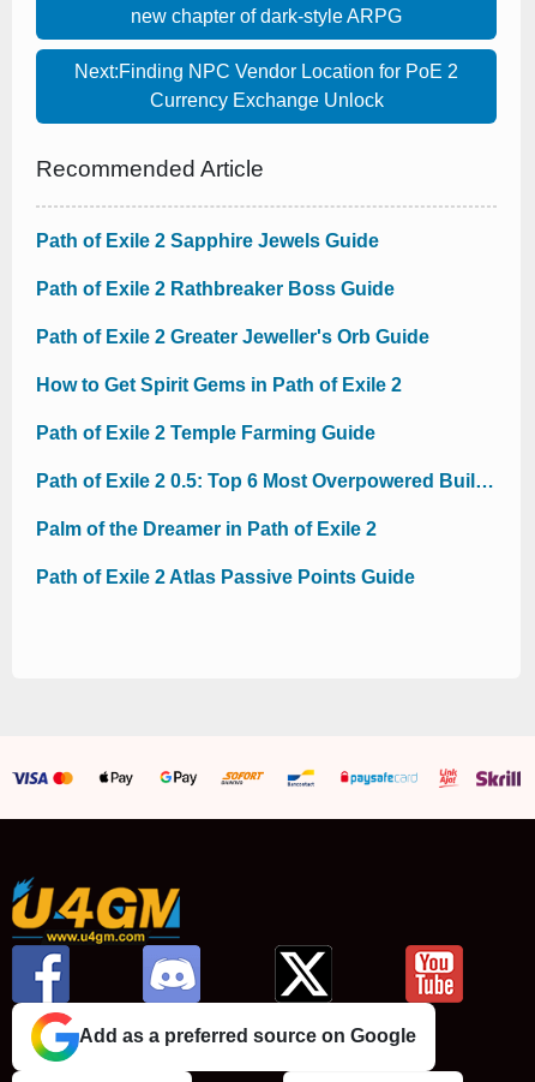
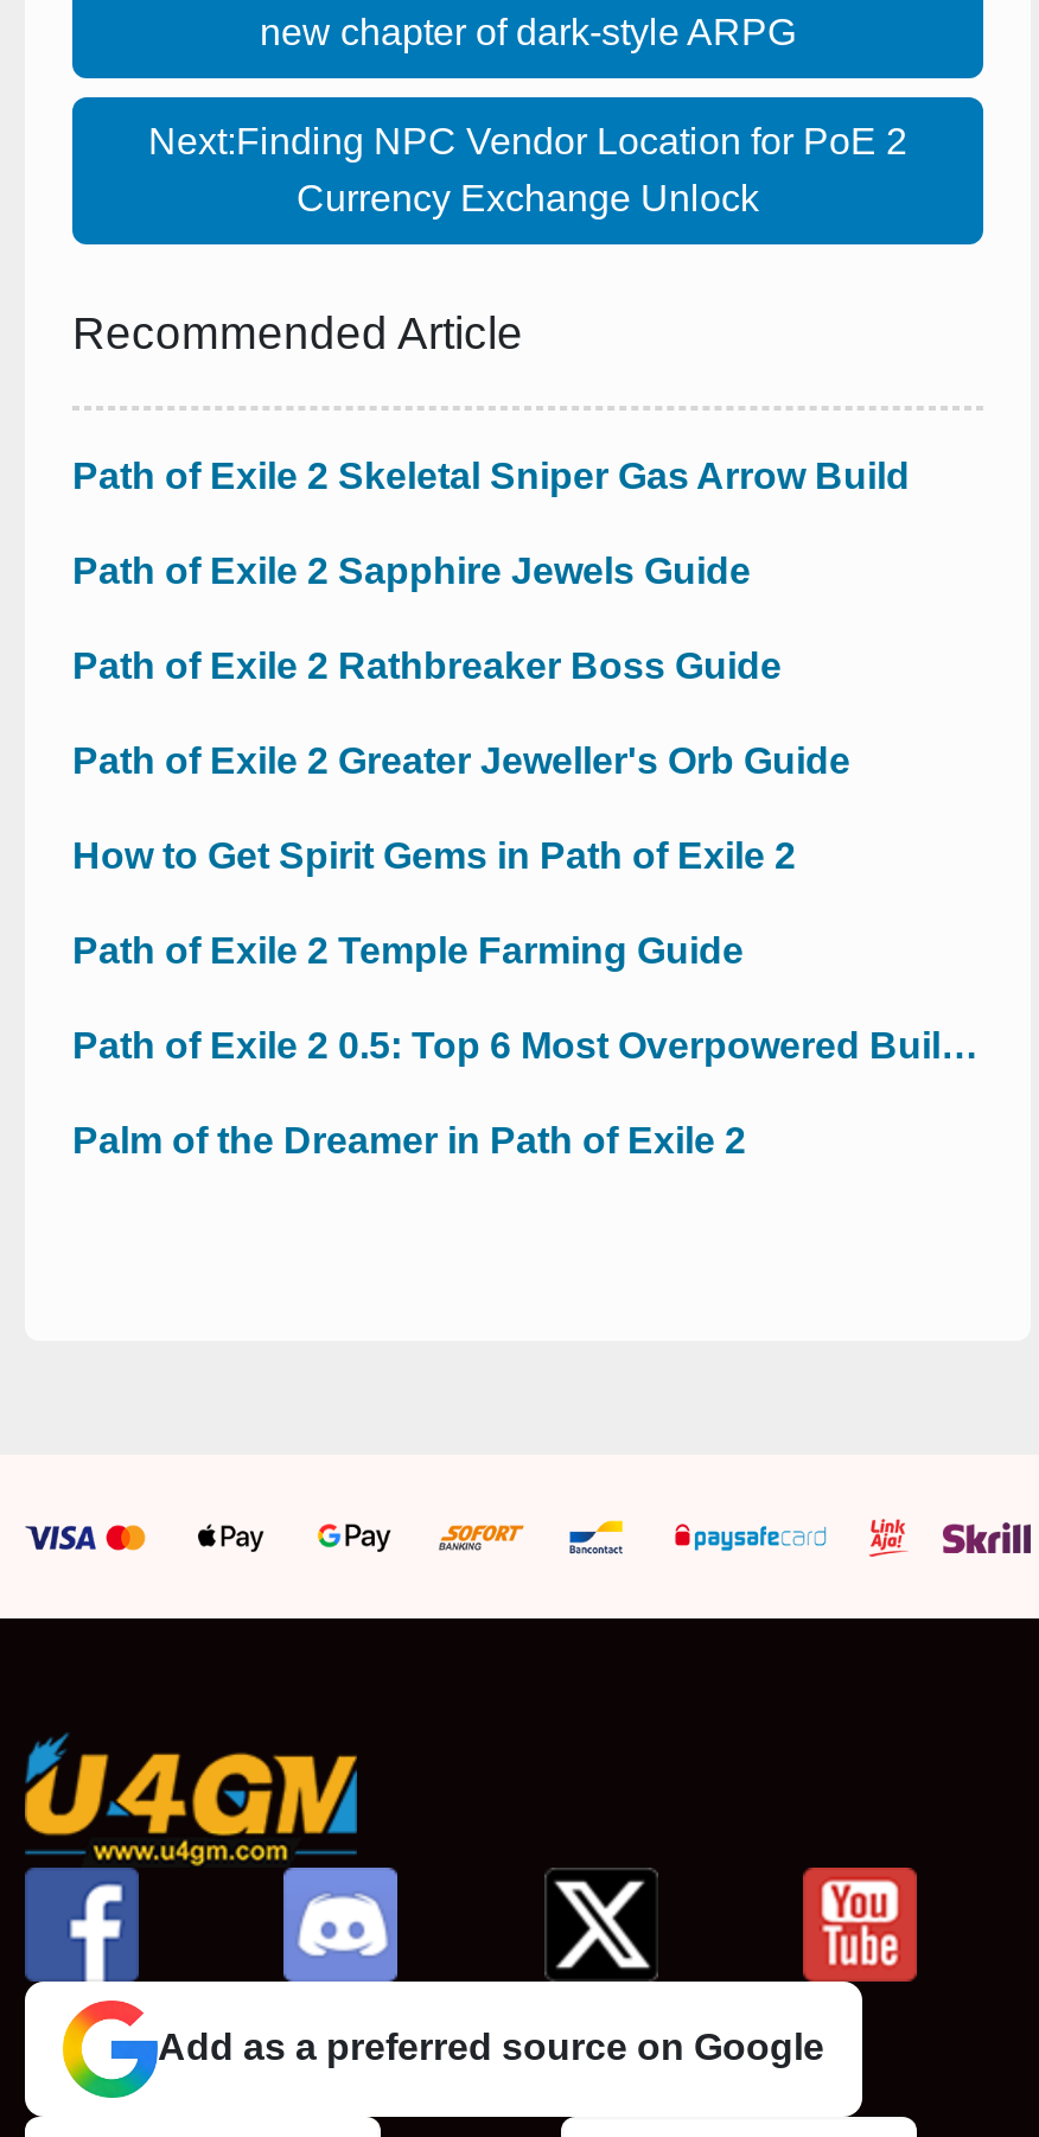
+ Path of Exile 2 Skeletal Sniper Gas Arrow Build

moved down: Path of Exile 2 Sapphire Jewels Guide | Path of Exile 2 Rathbreaker Boss Guide | Path of Exile 2 Greater Jeweller's Orb Guide | How to Get Spirit Gems in Path of Exile 2 | Path of Exile 2 Temple Farming Guide | Palm of the Dreamer in Path of Exile 2

- Path of Exile 2 Atlas Passive Points Guide
